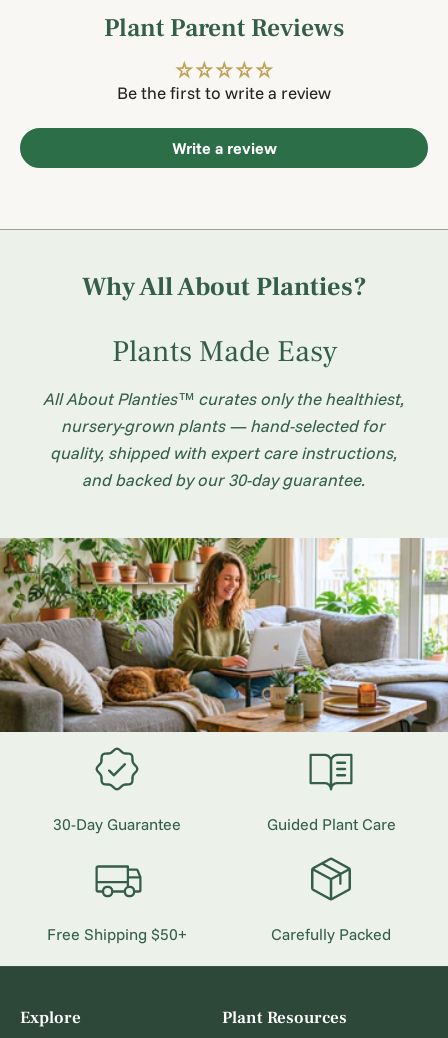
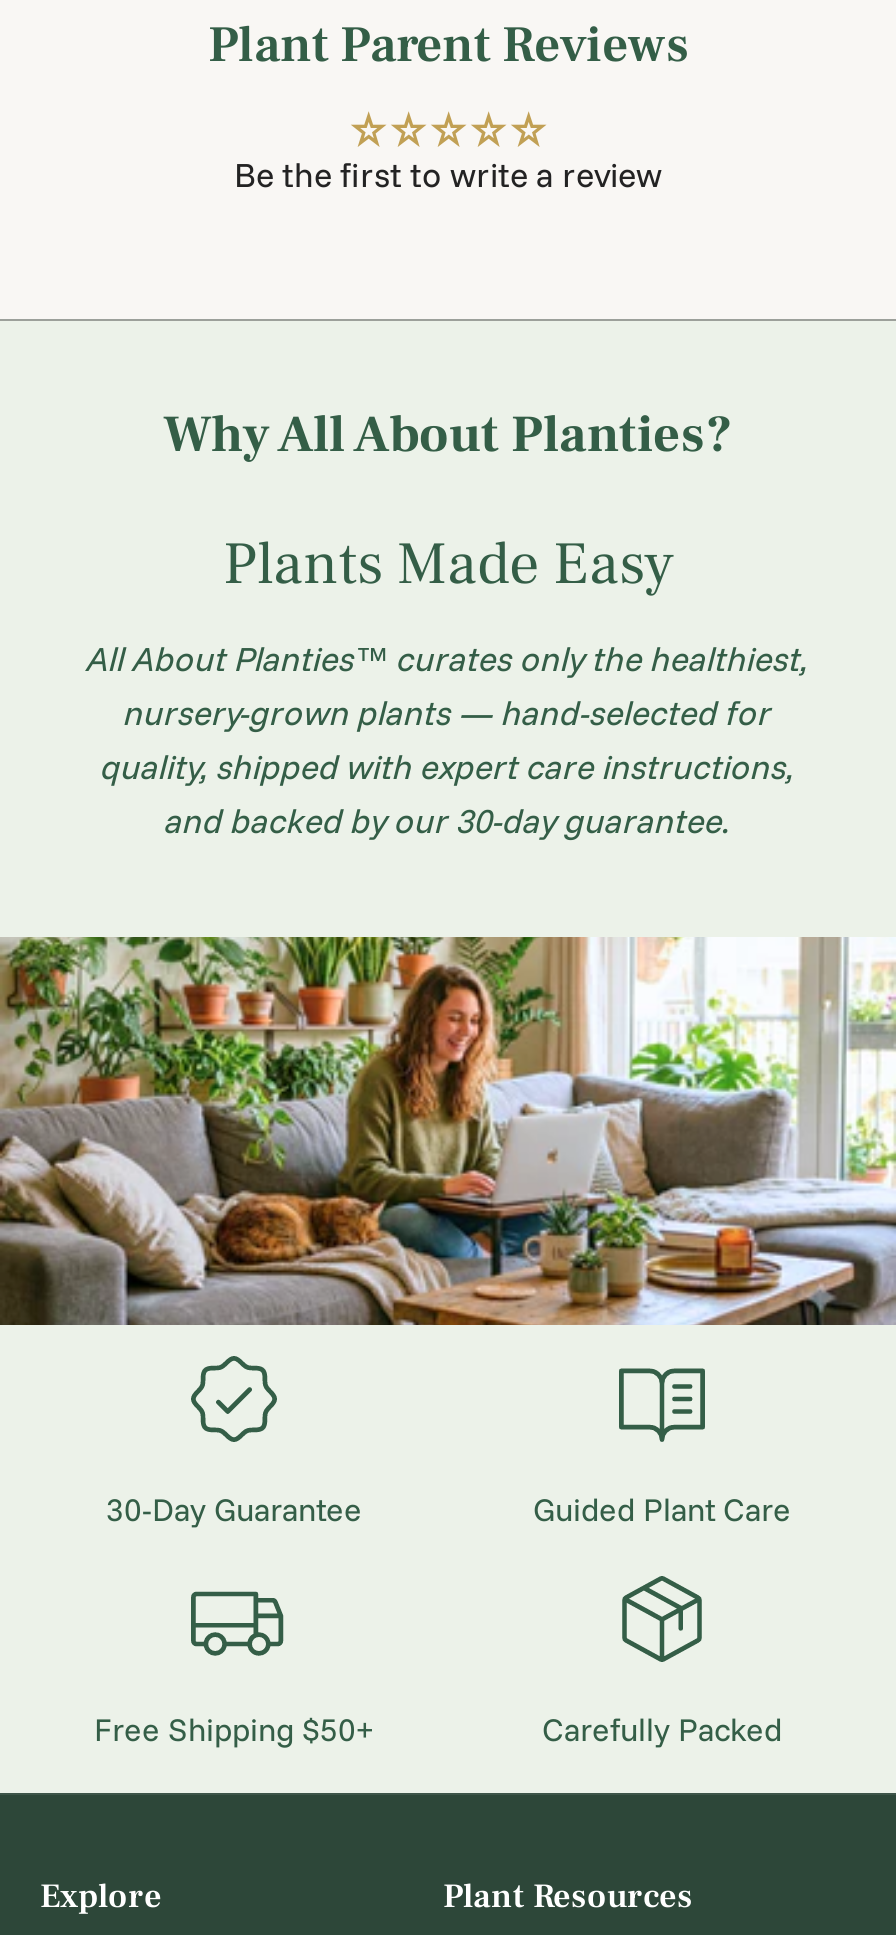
- Write a review
